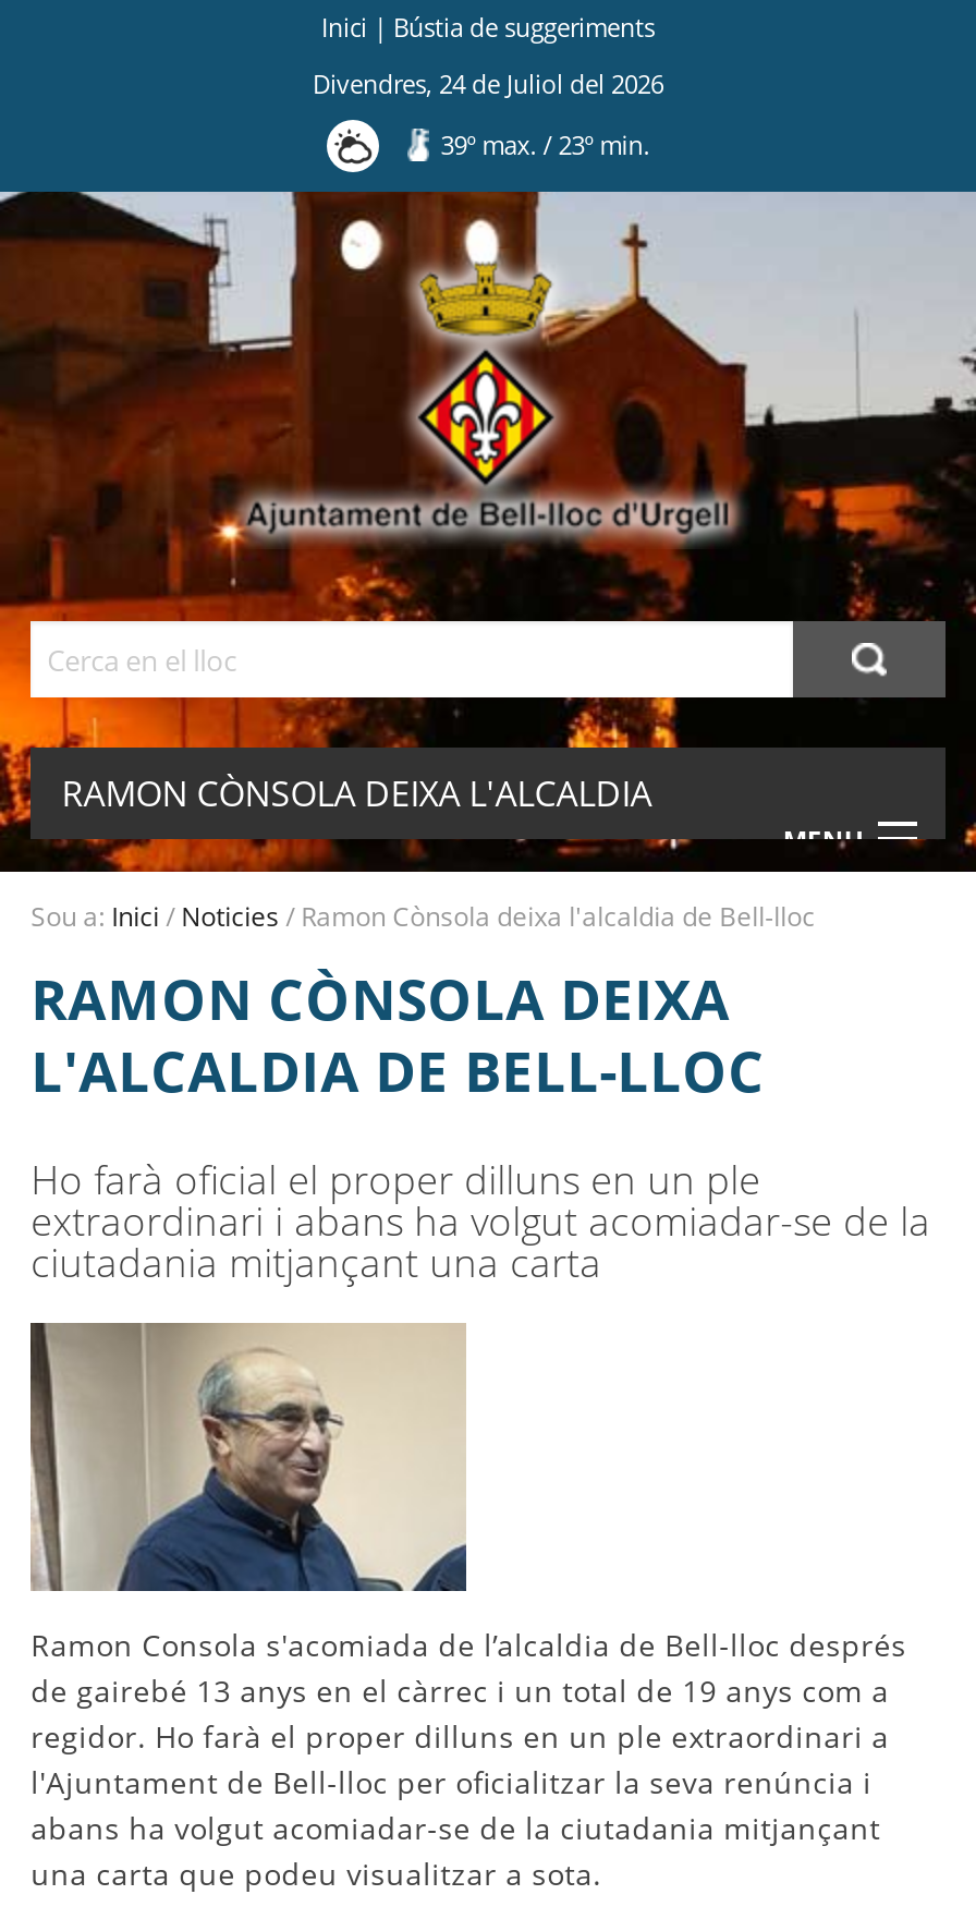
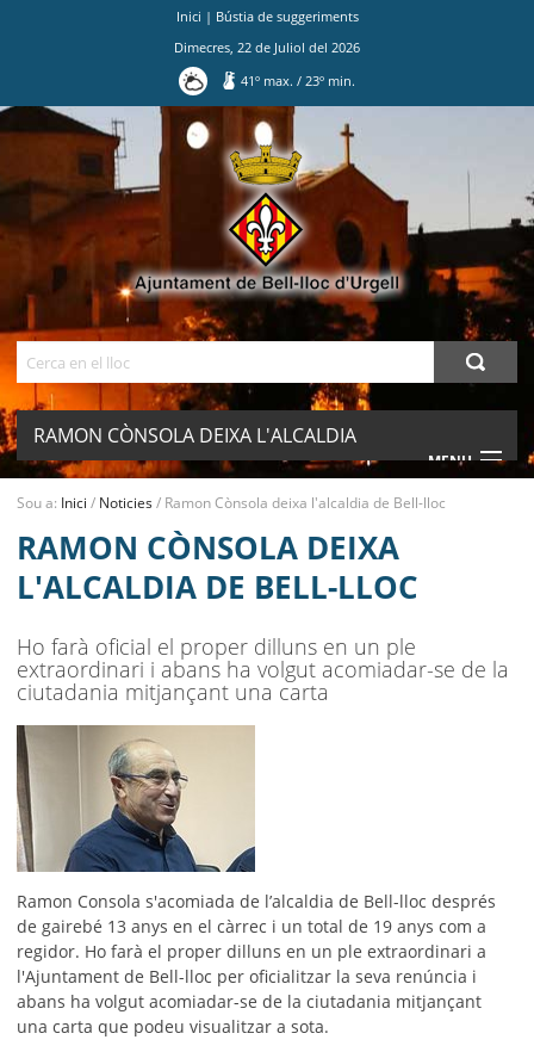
- Divendres, 24 de Juliol del 2026
+ Dimecres, 22 de Juliol del 2026

- 39º max. / 23º min.
+ 41º max. / 23º min.
